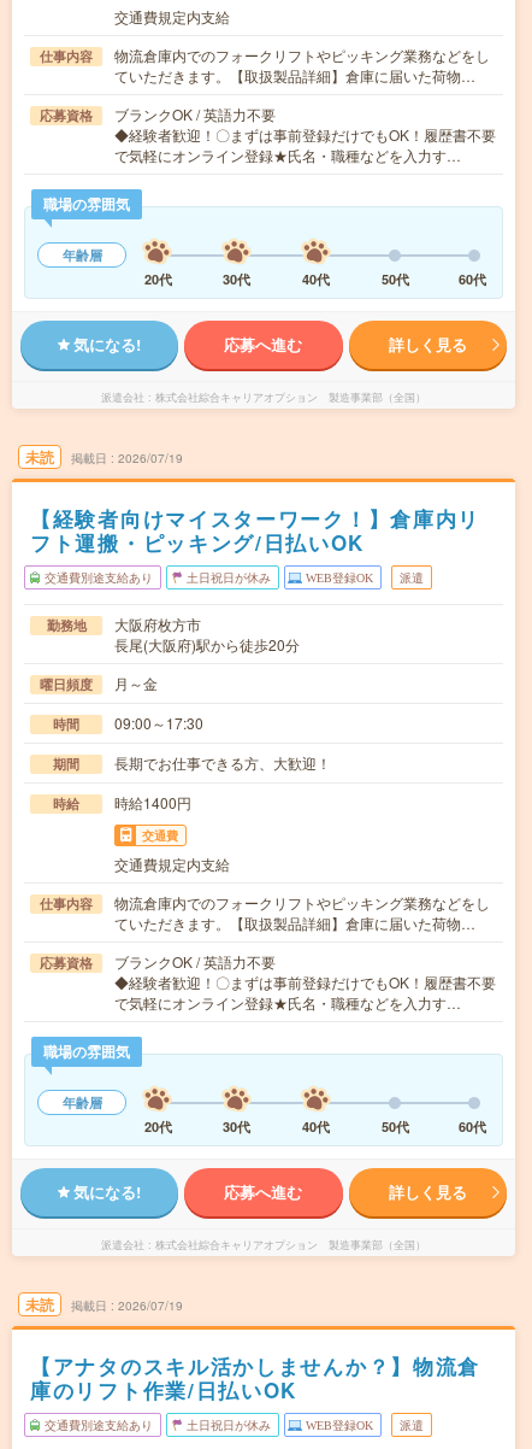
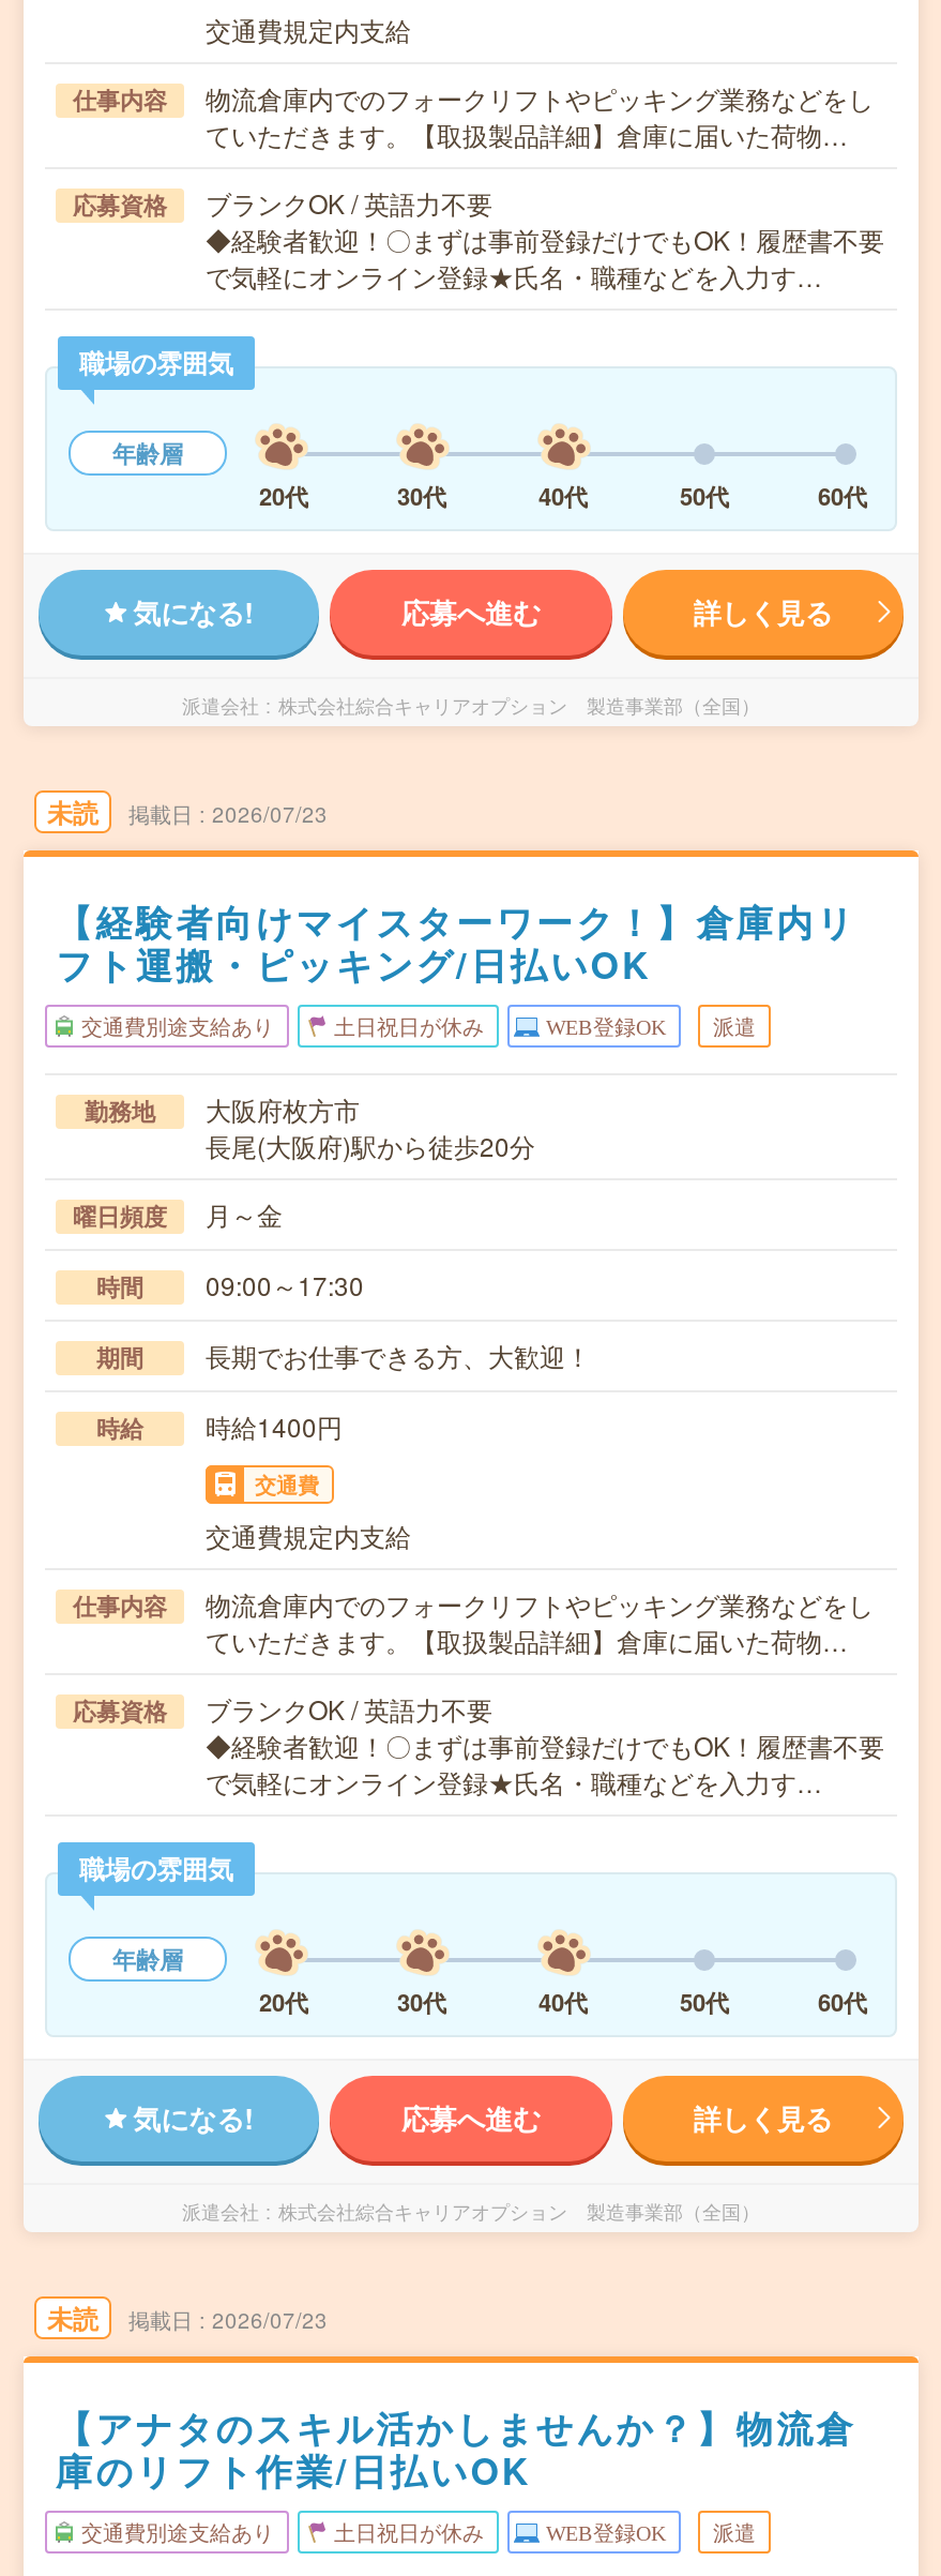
- 2026/07/19
+ 2026/07/23

- 2026/07/19
+ 2026/07/23
